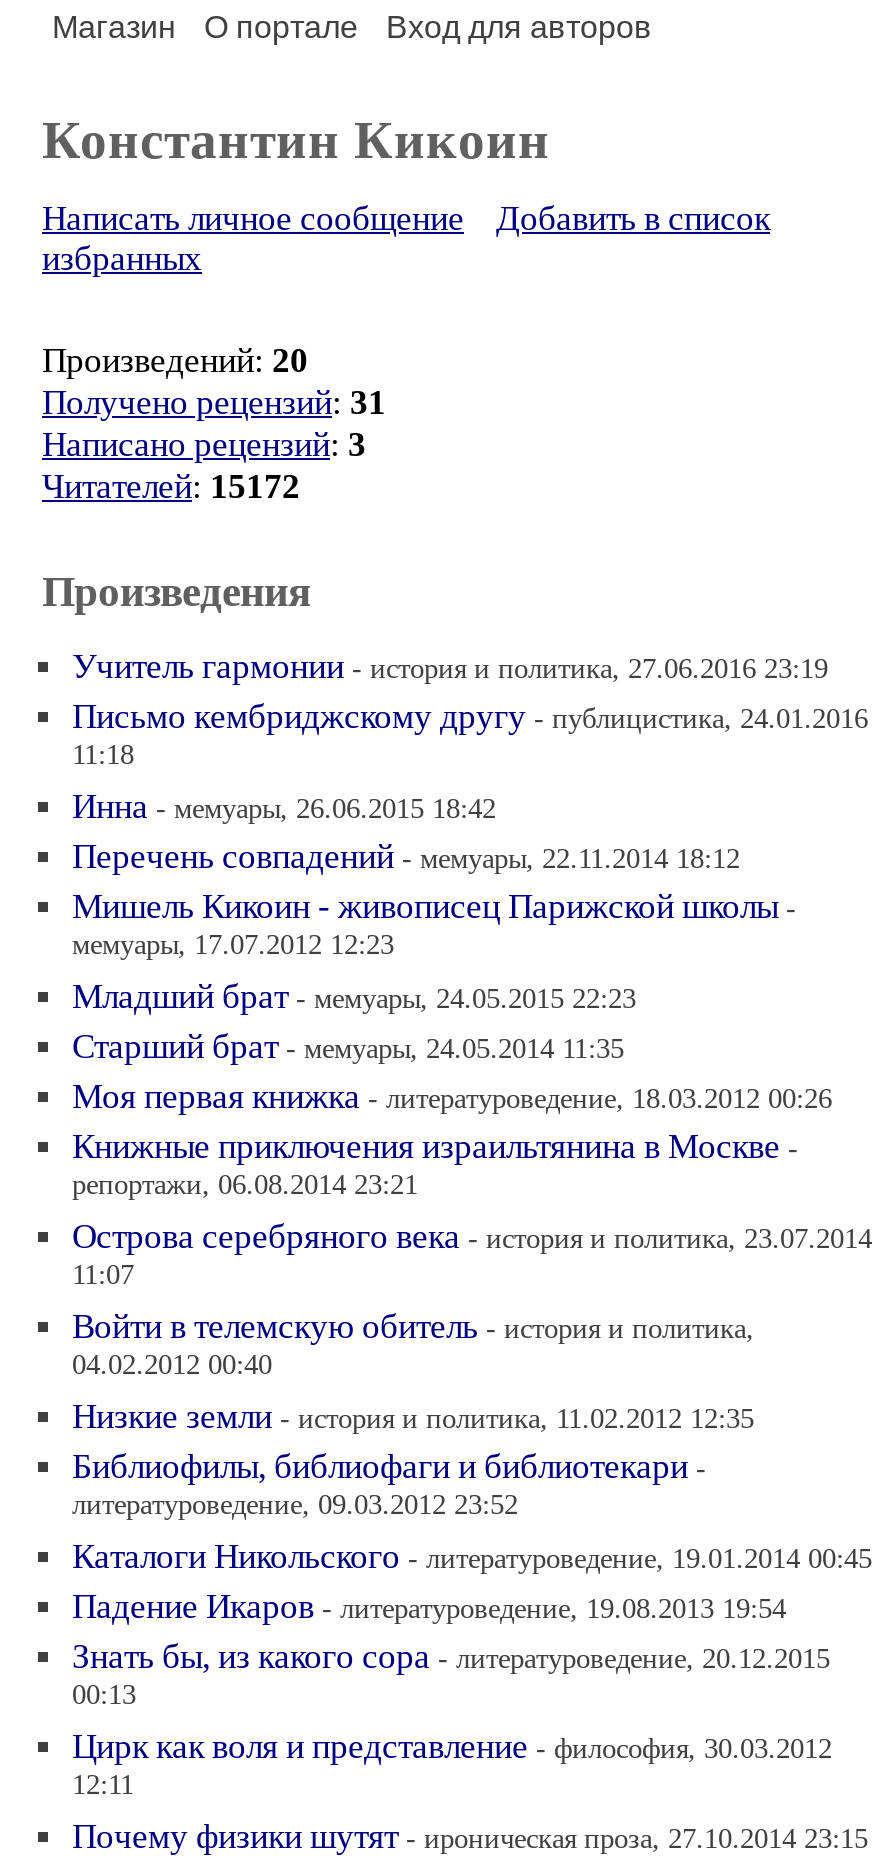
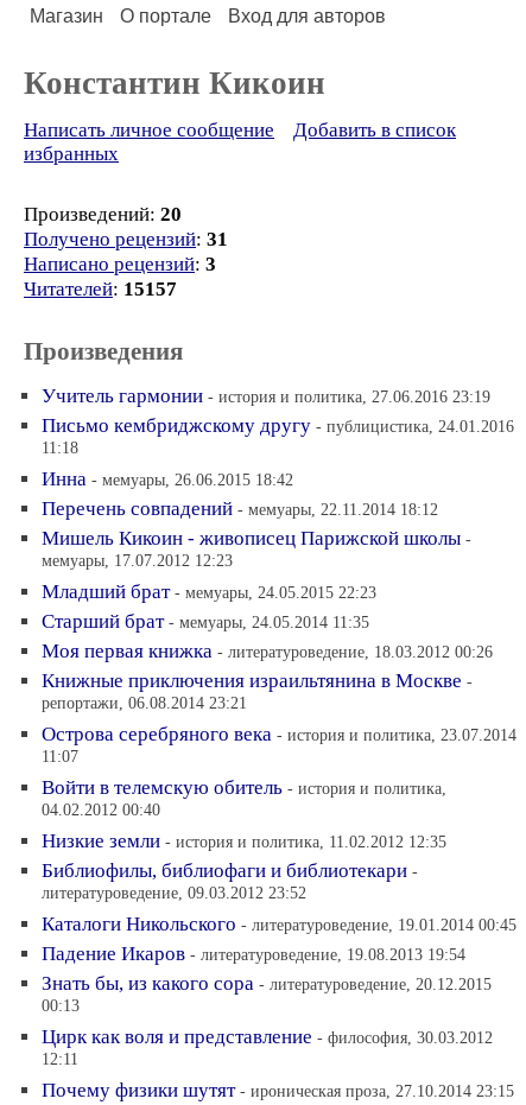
- Читателей: 15172
+ Читателей: 15157
